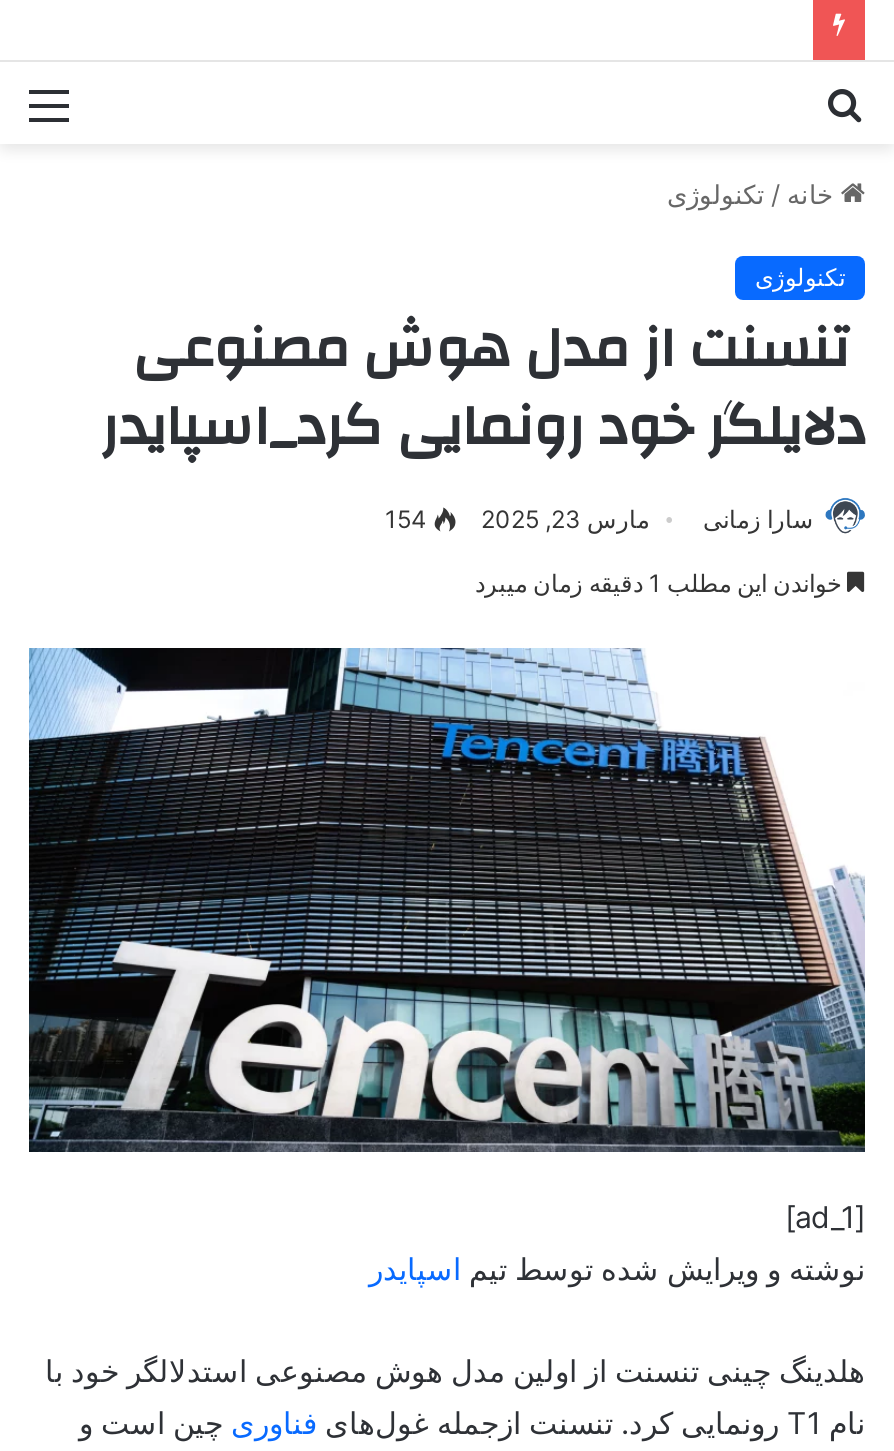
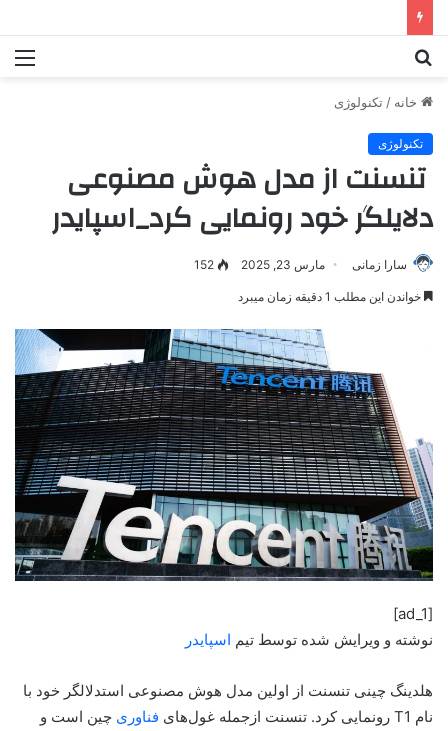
- 154
+ 152
